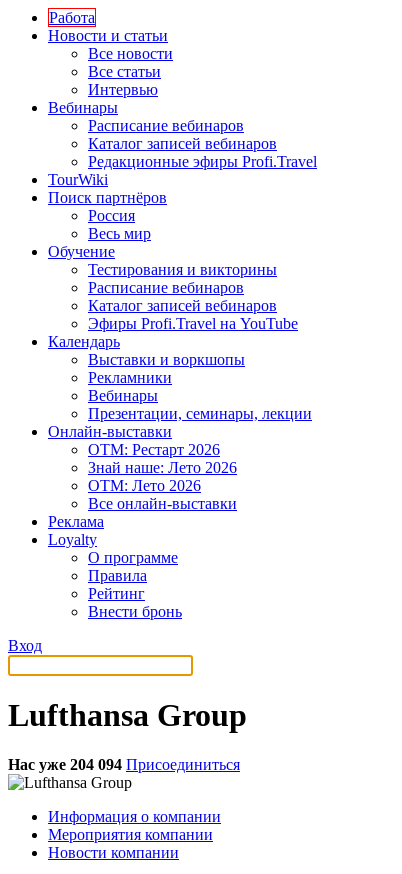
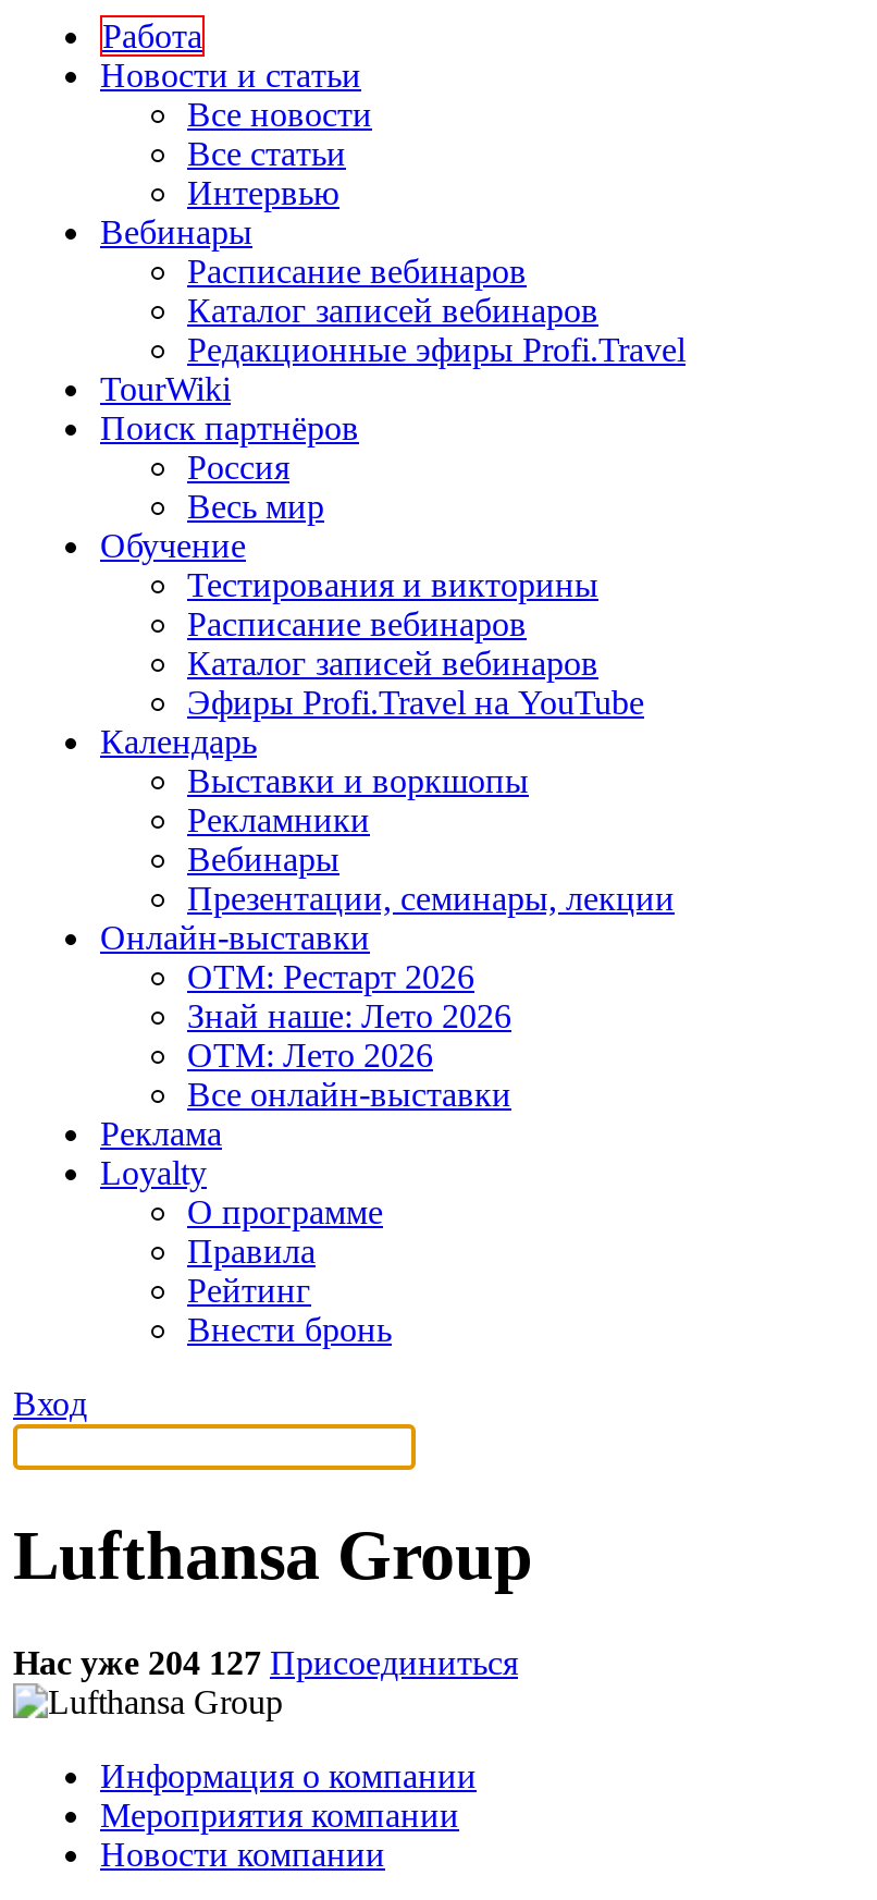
- Нас уже 204 094 Присоединиться
+ Нас уже 204 127 Присоединиться
